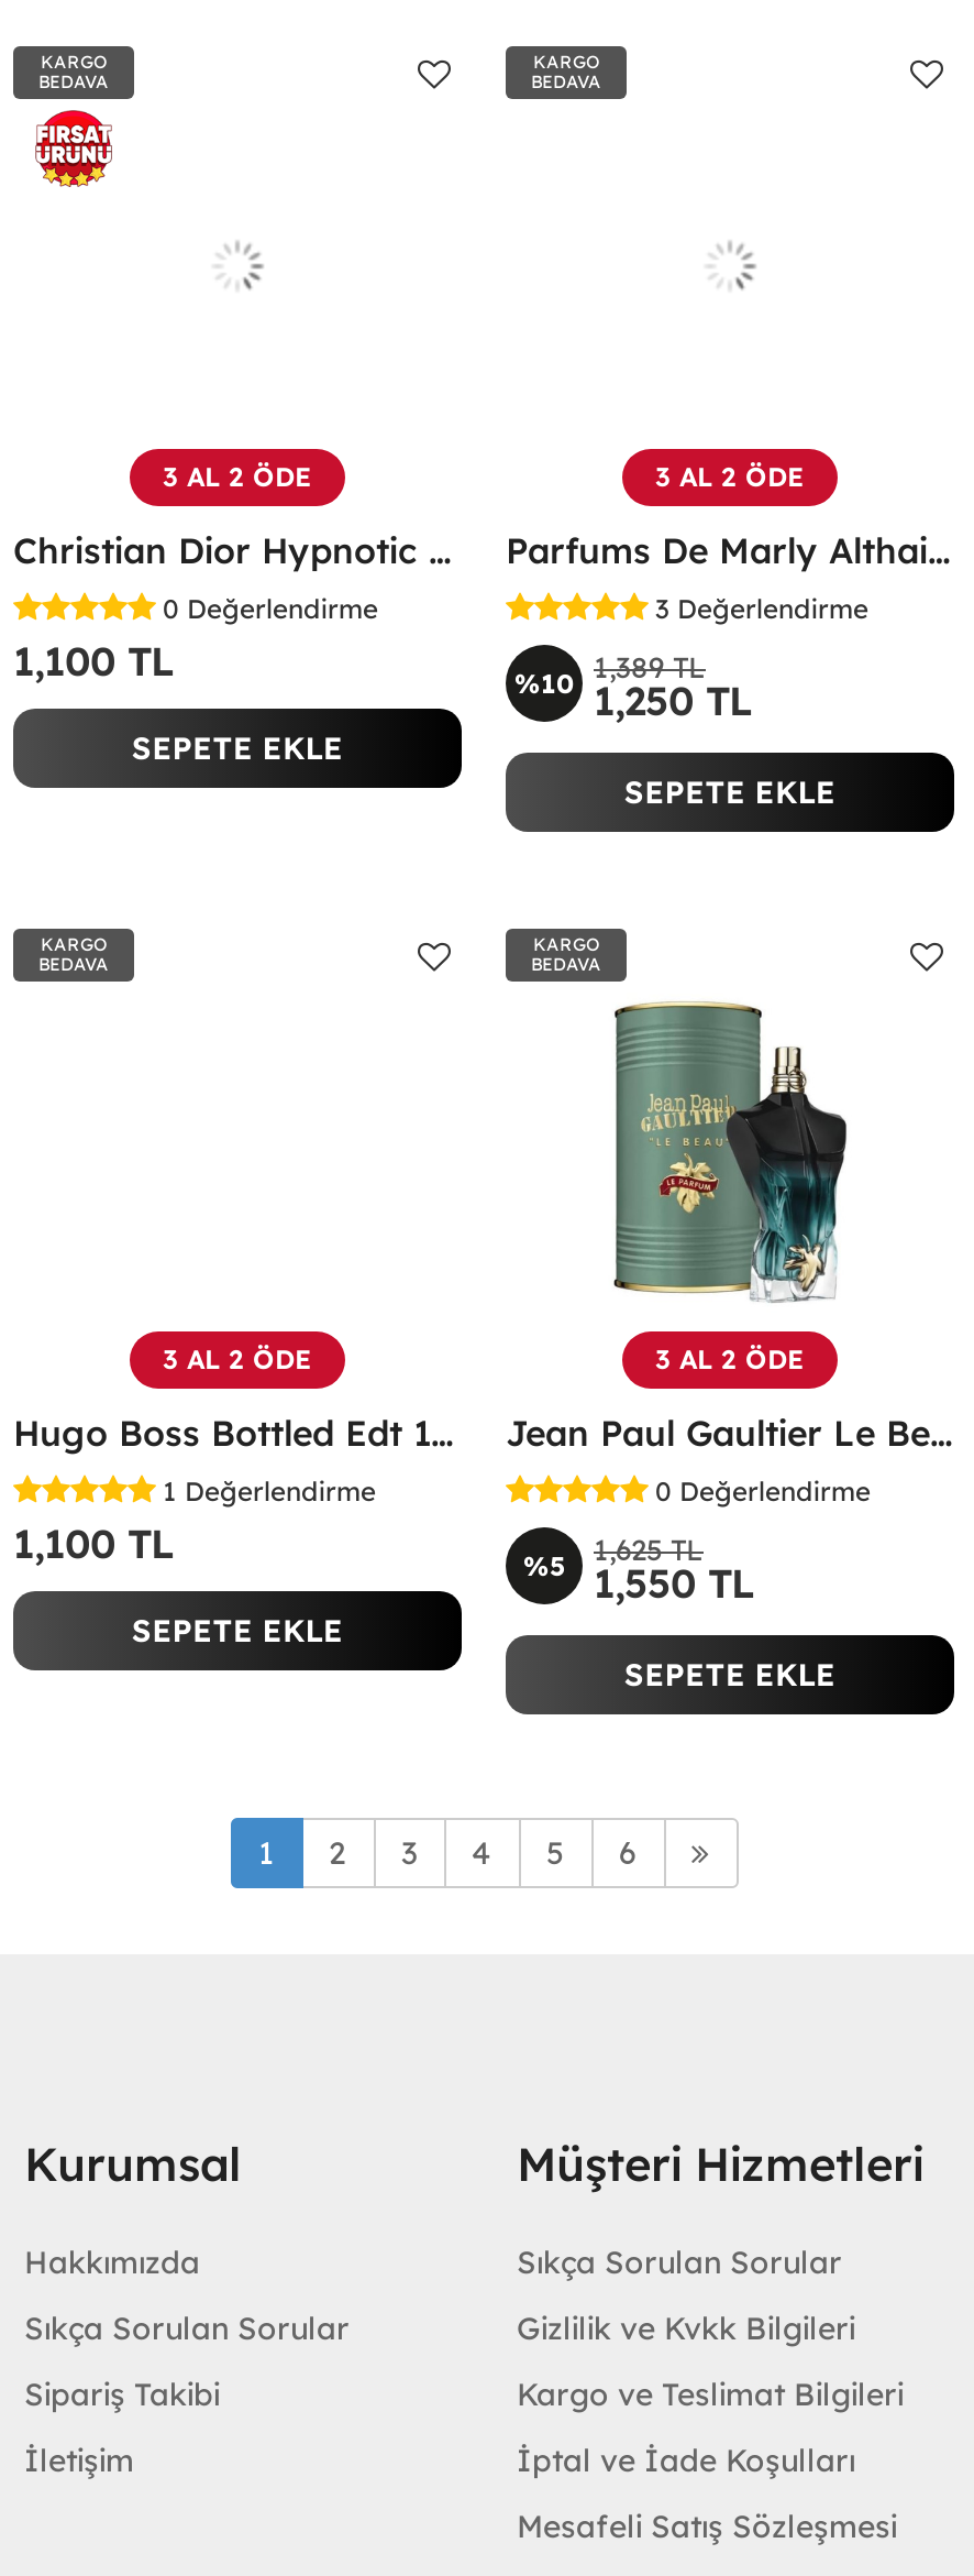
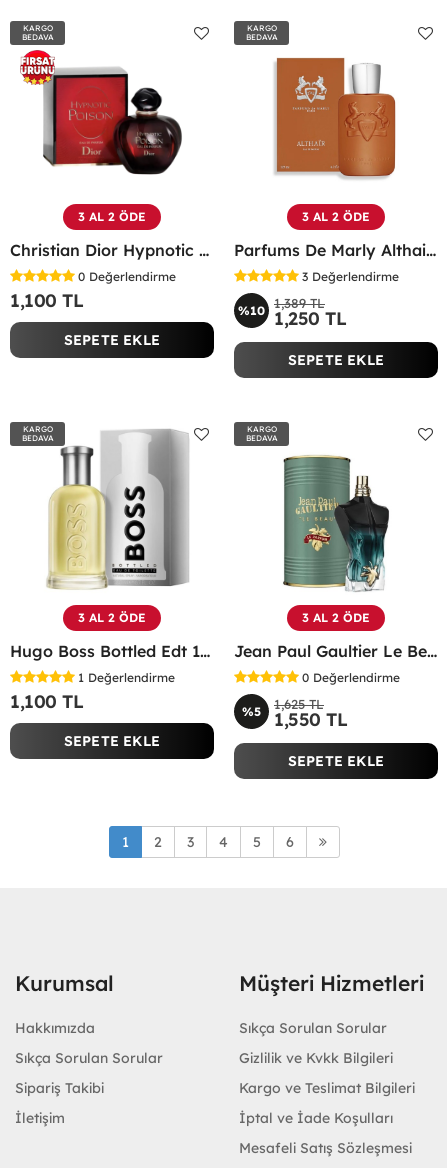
+ [image]

+ [image]

+ [image]
